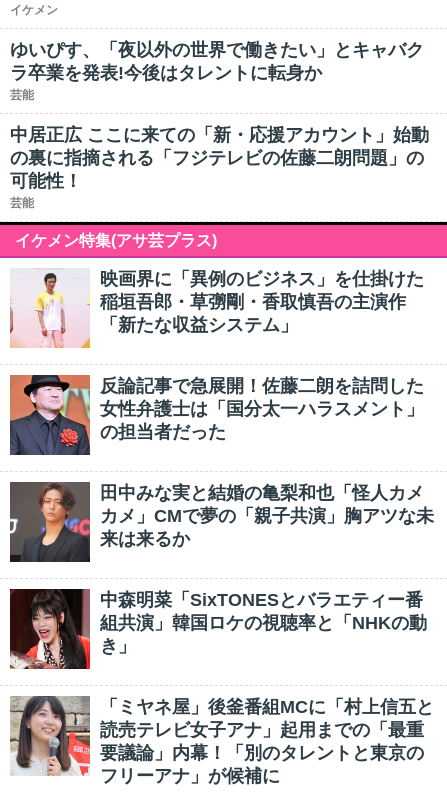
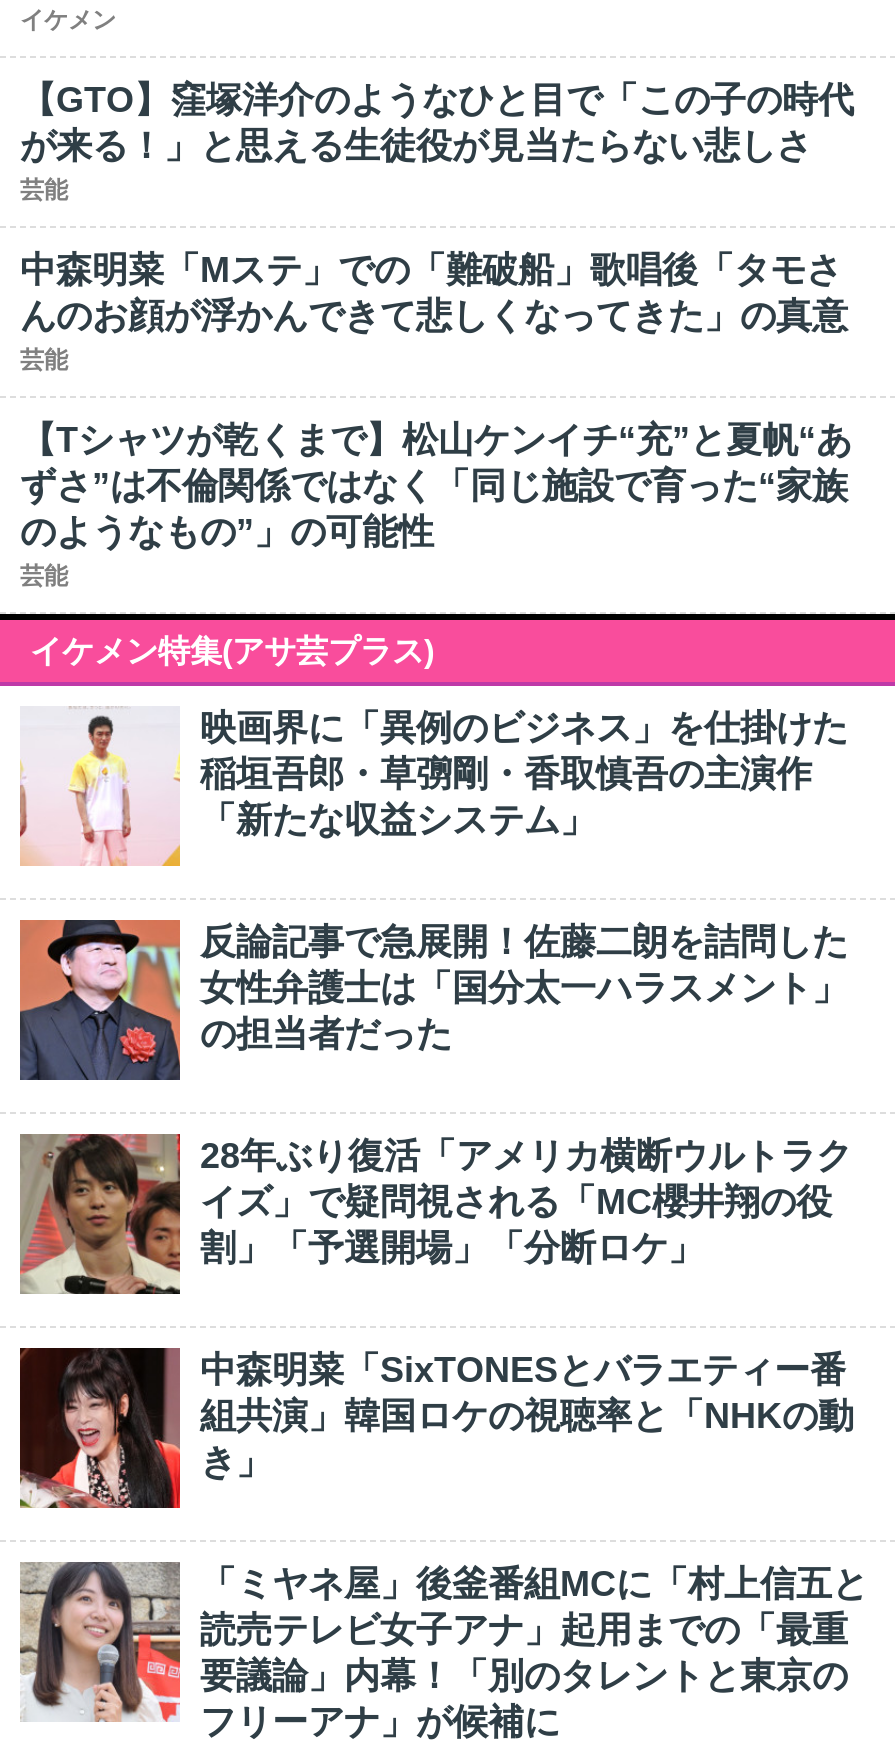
- ゆいぴす、「夜以外の世界で働きたい」とキャバク
- ラ卒業を発表!今後はタレントに転身か
+ 【GTO】窪塚洋介のようなひと目で「この子の時代
+ が来る！」と思える生徒役が見当たらない悲しさ

- 中居正広 ここに来ての「新・応援アカウント」始動
- の裏に指摘される「フジテレビの佐藤二朗問題」の
- 可能性！
+ 中森明菜「Mステ」での「難破船」歌唱後「タモさ
+ んのお顔が浮かんできて悲しくなってきた」の真意
+ 芸能
+ 【Tシャツが乾くまで】松山ケンイチ“充”と夏帆“あ
+ ずさ”は不倫関係ではなく「同じ施設で育った“家族
+ のようなもの”」の可能性

- [image]
- 田中みな実と結婚の亀梨和也「怪人カメ
- カメ」CMで夢の「親子共演」胸アツな未
- 来は来るか
+ [image]
+ 28年ぶり復活「アメリカ横断ウルトラク
+ イズ」で疑問視される「MC櫻井翔の役
+ 割」「予選開場」「分断ロケ」
